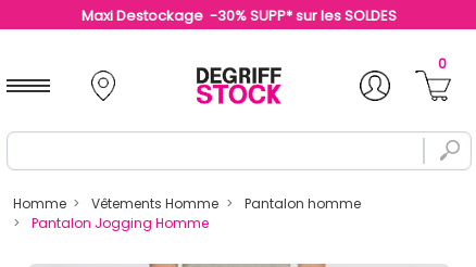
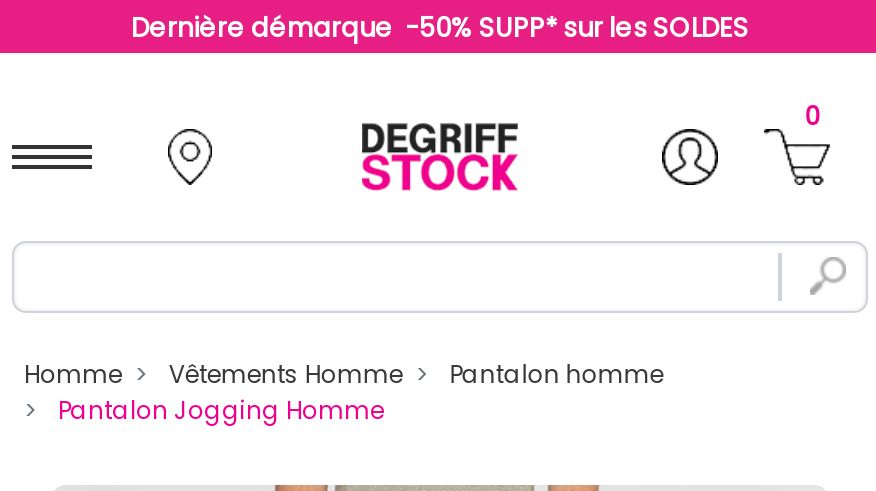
- Maxi Destockage -30% SUPP* sur les SOLDES
+ Dernière démarque -50% SUPP* sur les SOLDES
